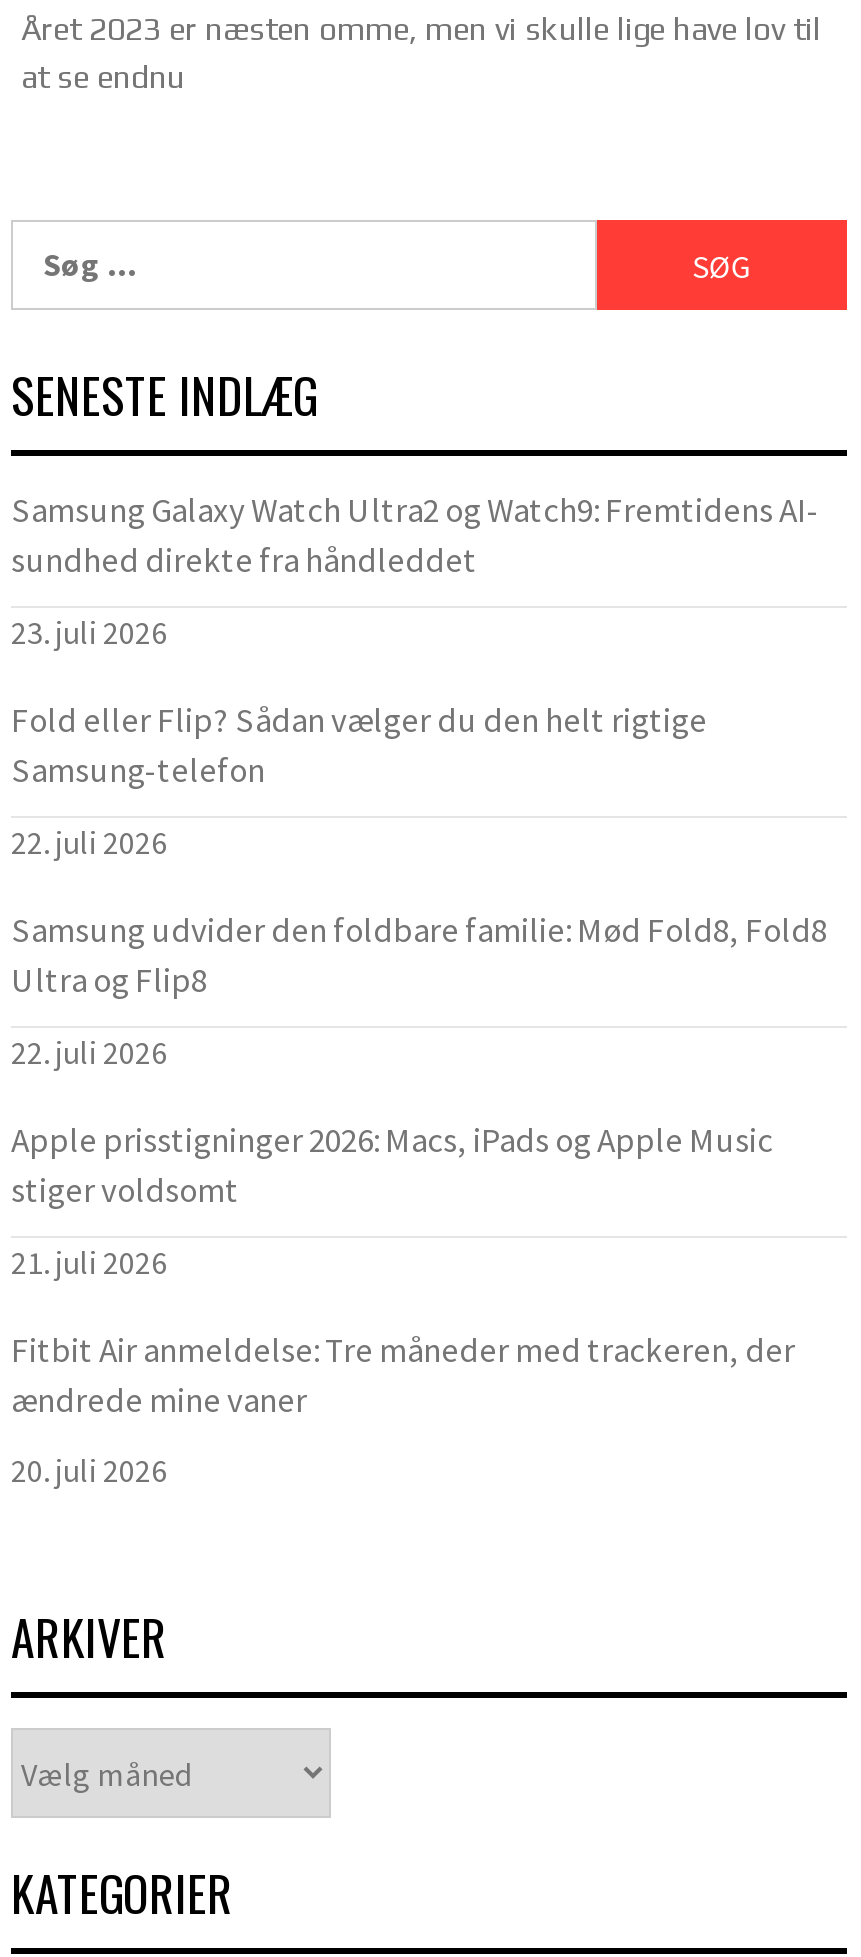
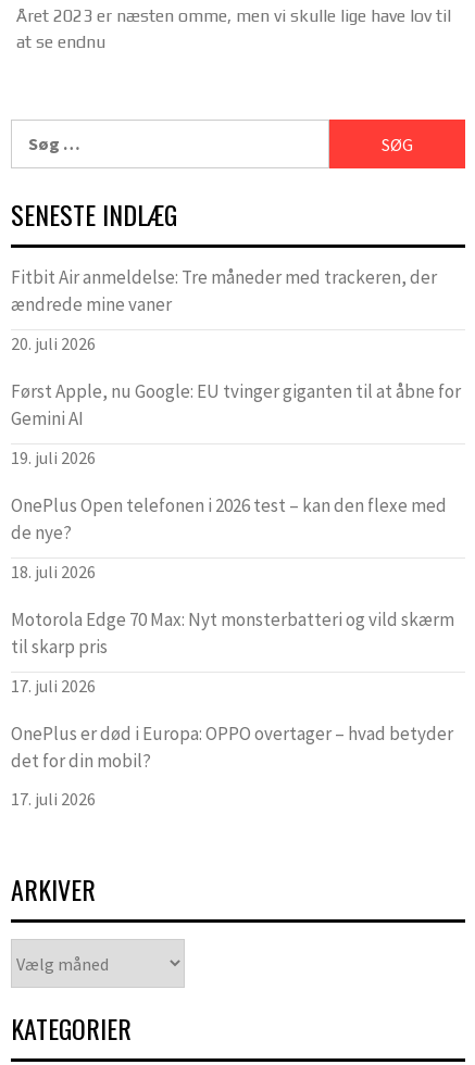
- Samsung Galaxy Watch Ultra2 og Watch9: Fremtidens AI-
- sundhed direkte fra håndleddet
- 23. juli 2026
- Fold eller Flip? Sådan vælger du den helt rigtige
- Samsung-telefon
- 22. juli 2026
- Samsung udvider den foldbare familie: Mød Fold8, Fold8
- Ultra og Flip8
- 22. juli 2026
- Apple prisstigninger 2026: Macs, iPads og Apple Music
- stiger voldsomt
- 21. juli 2026

moved up: Fitbit Air anmeldelse: Tre måneder med trackeren, der | ændrede mine vaner | 20. juli 2026

+ Først Apple, nu Google: EU tvinger giganten til at åbne for
+ Gemini AI
+ 19. juli 2026
+ OnePlus Open telefonen i 2026 test – kan den flexe med
+ de nye?
+ 18. juli 2026
+ Motorola Edge 70 Max: Nyt monsterbatteri og vild skærm
+ til skarp pris
+ 17. juli 2026
+ OnePlus er død i Europa: OPPO overtager – hvad betyder
+ det for din mobil?
+ 17. juli 2026
